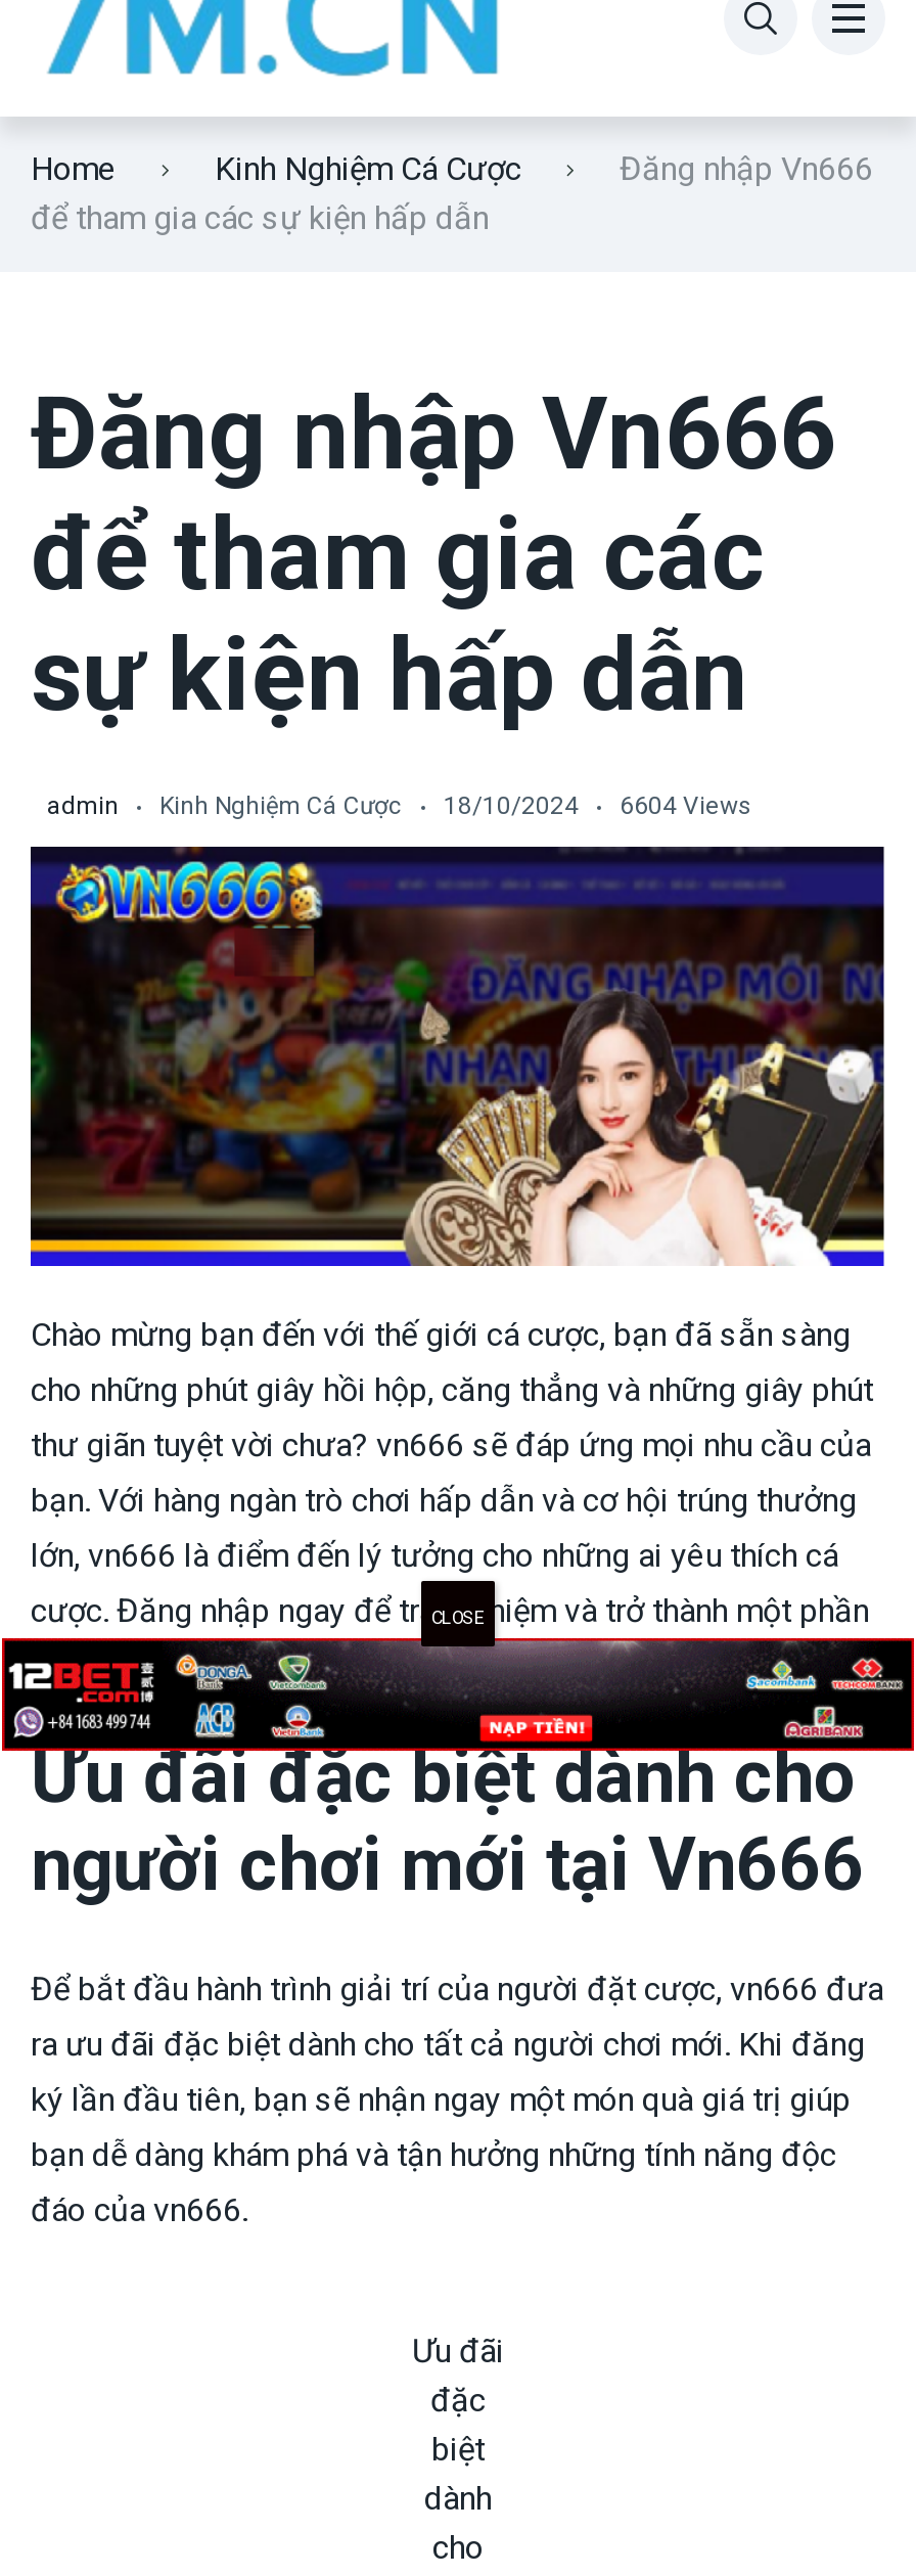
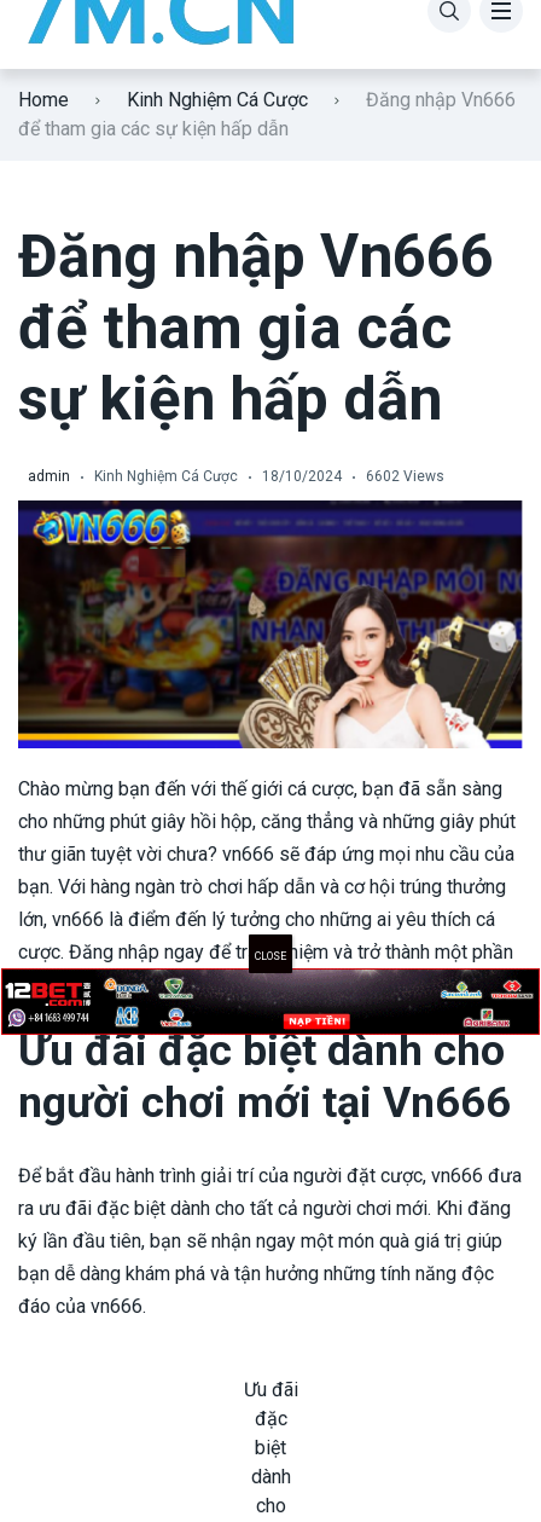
- 6604 Views
+ 6602 Views
